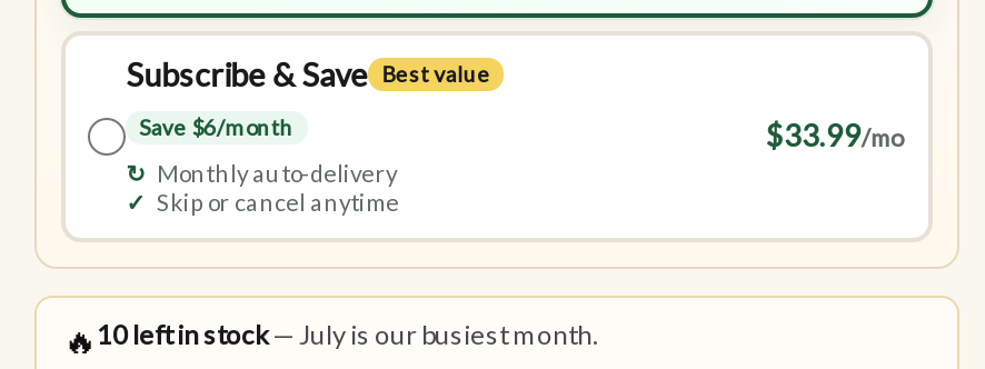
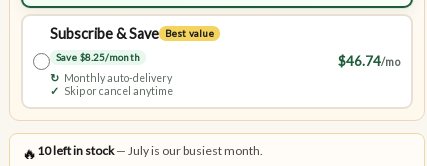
- Save $6/month
+ Save $8.25/month

- $33.99/mo
+ $46.74/mo
